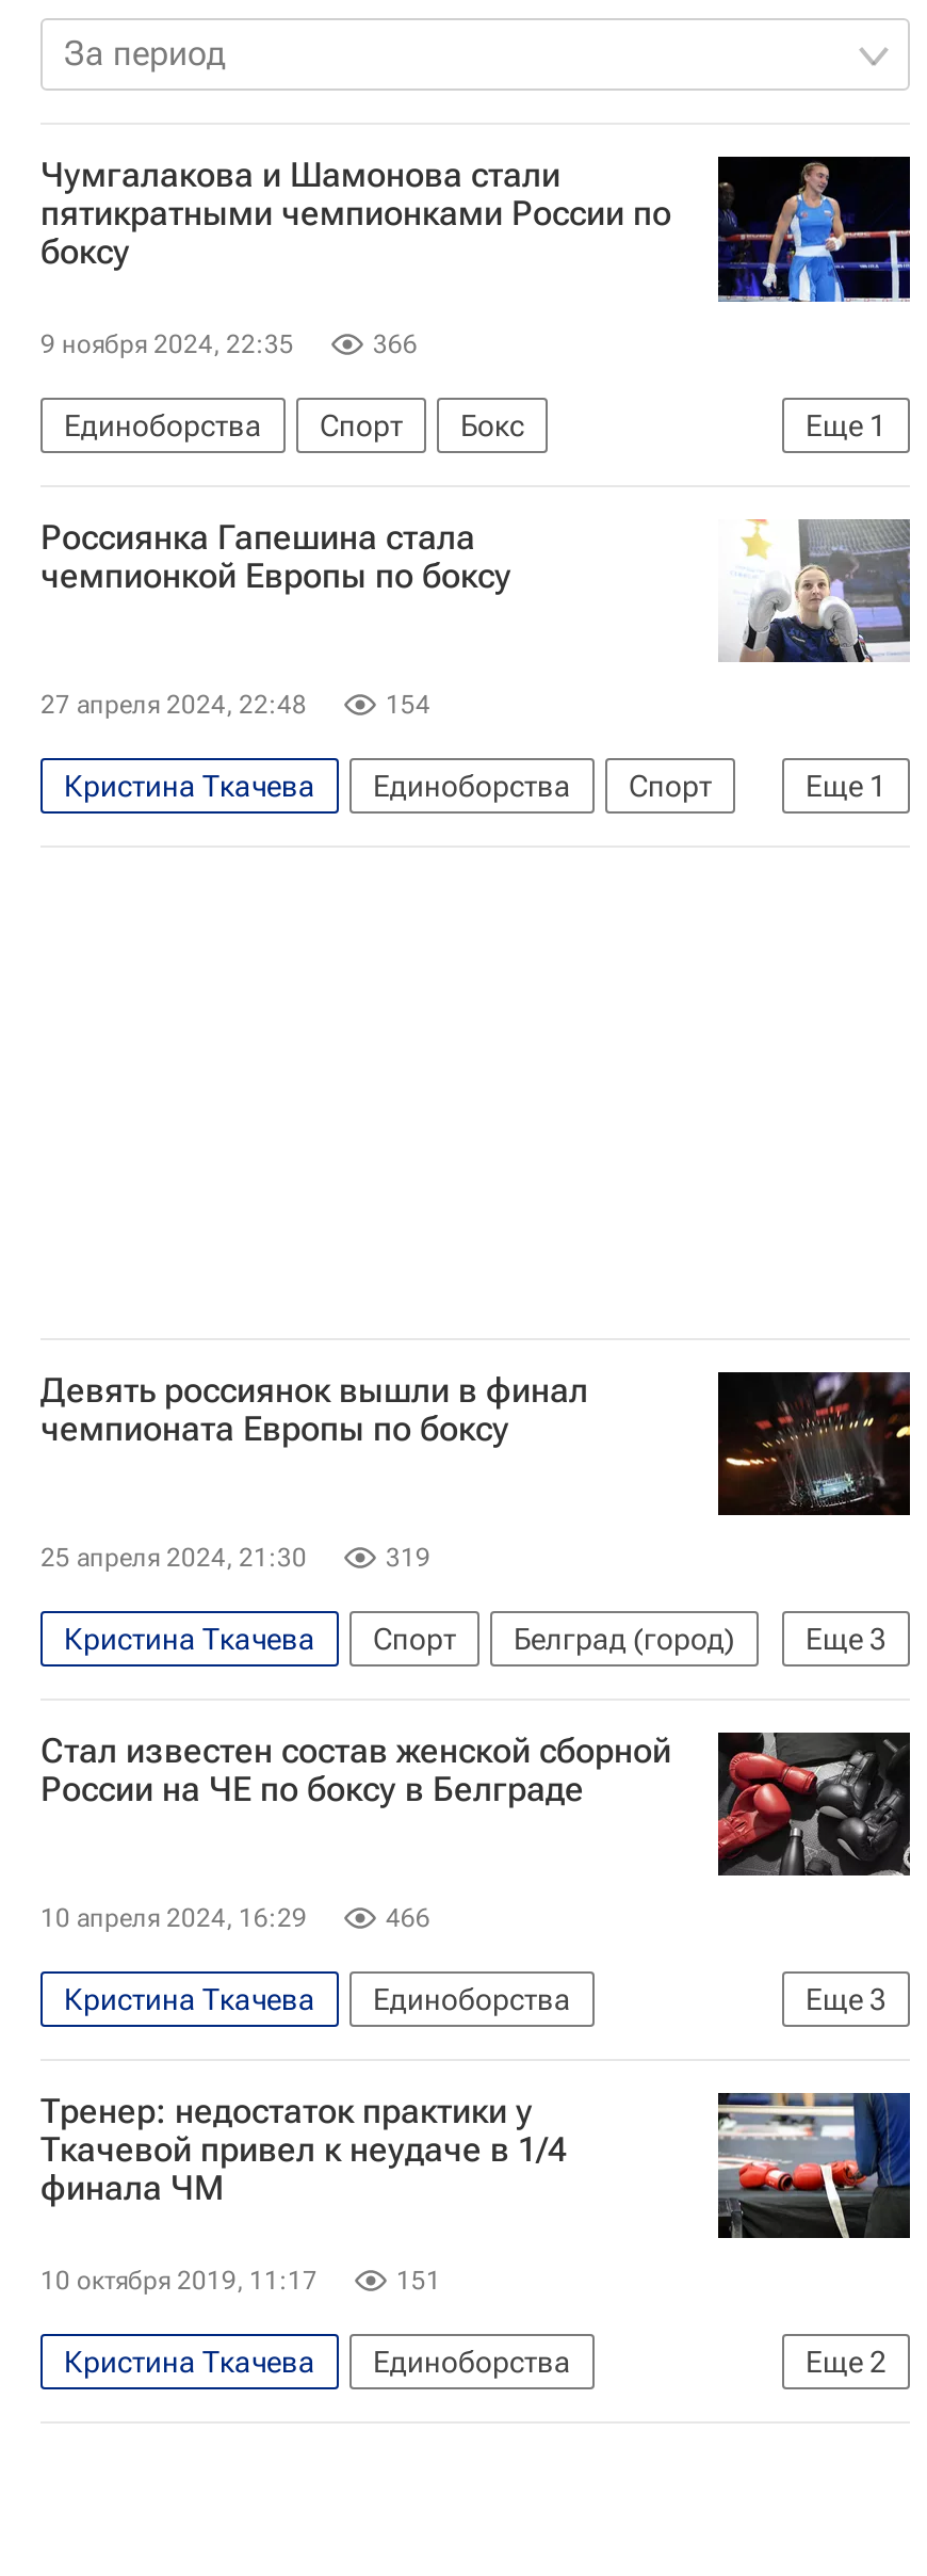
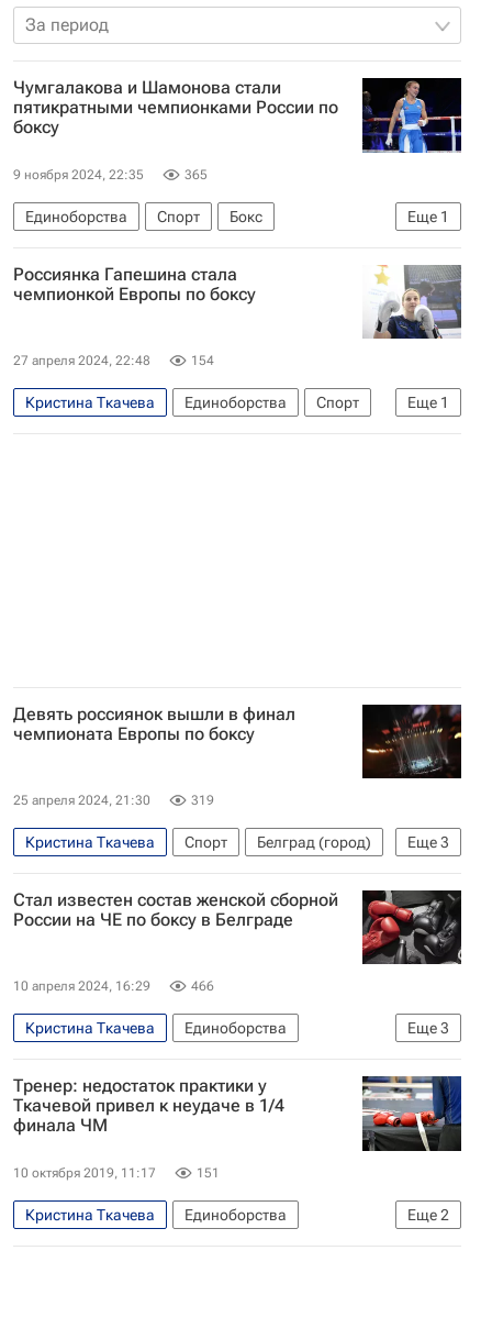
- 366
+ 365
